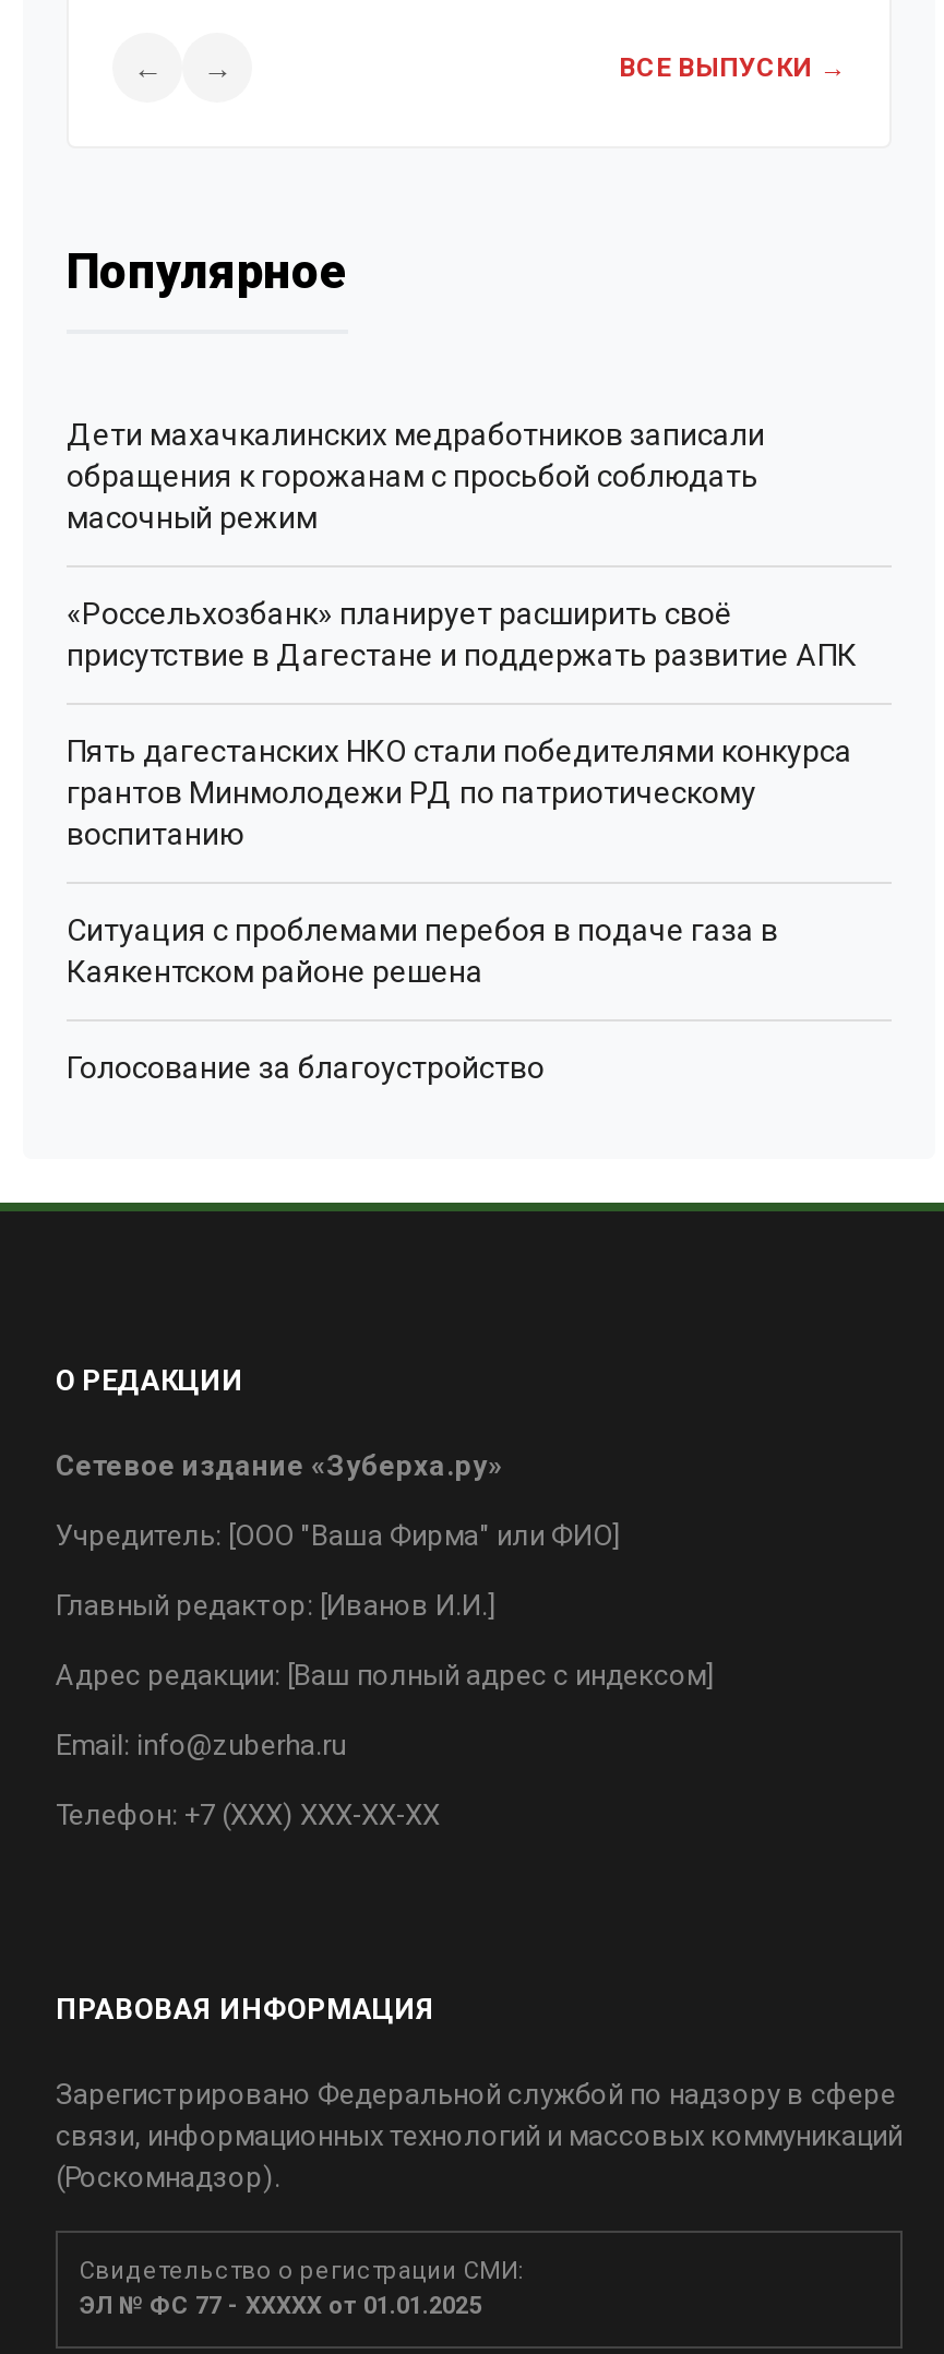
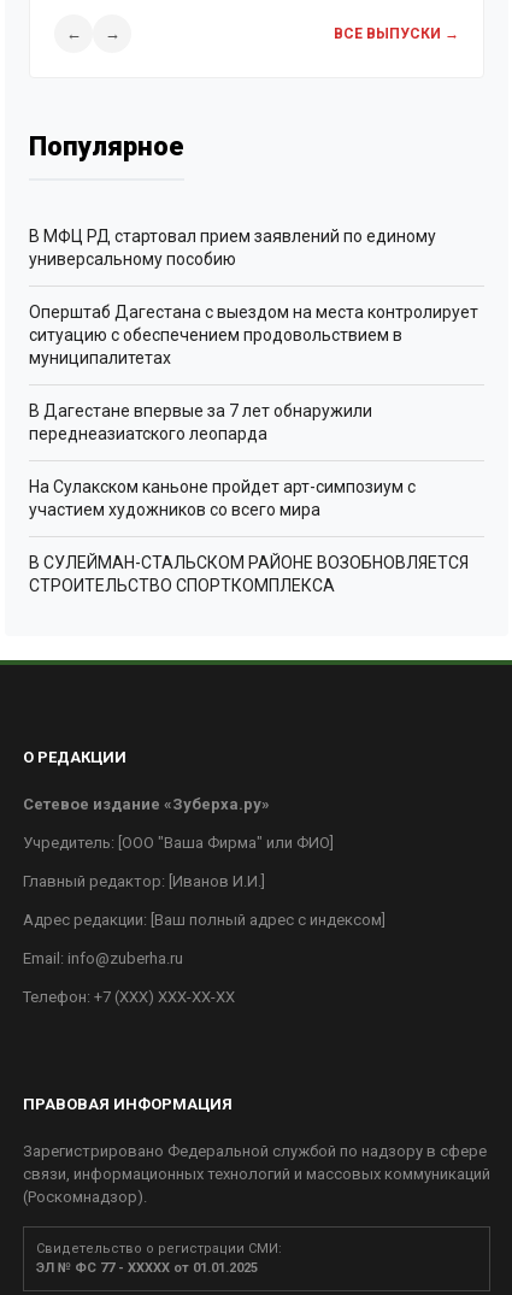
- Дети махачкалинских медработников записали
- обращения к горожанам с просьбой соблюдать
- масочный режим
+ В МФЦ РД стартовал прием заявлений по единому
+ универсальному пособию

- «Россельхозбанк» планирует расширить своё
- присутствие в Дагестане и поддержать развитие АПК
+ Оперштаб Дагестана с выездом на места контролирует
+ ситуацию с обеспечением продовольствием в
+ муниципалитетах

- Пять дагестанских НКО стали победителями конкурса
- грантов Минмолодежи РД по патриотическому
- воспитанию
+ В Дагестане впервые за 7 лет обнаружили
+ переднеазиатского леопарда

- Ситуация с проблемами перебоя в подаче газа в
- Каякентском районе решена
+ На Сулакском каньоне пройдет арт-симпозиум с
+ участием художников со всего мира

- Голосование за благоустройство
+ В СУЛЕЙМАН-СТАЛЬСКОМ РАЙОНЕ ВОЗОБНОВЛЯЕТСЯ
+ СТРОИТЕЛЬСТВО СПОРТКОМПЛЕКСА
